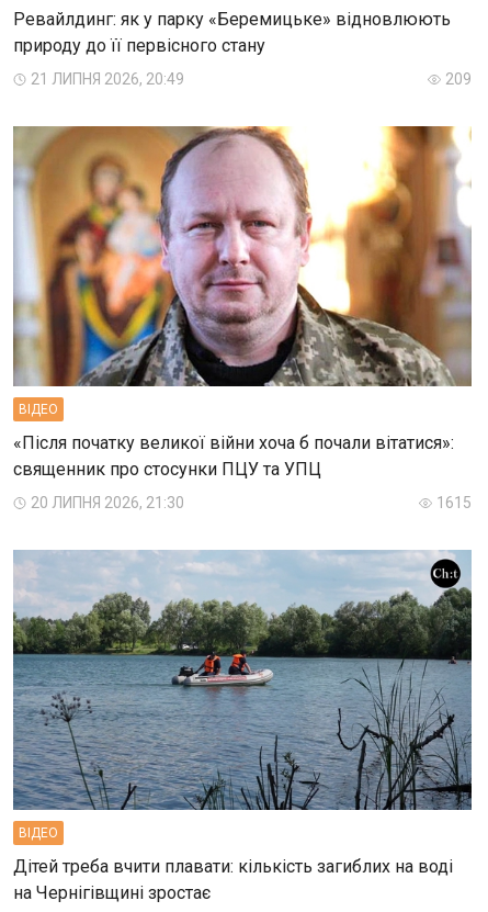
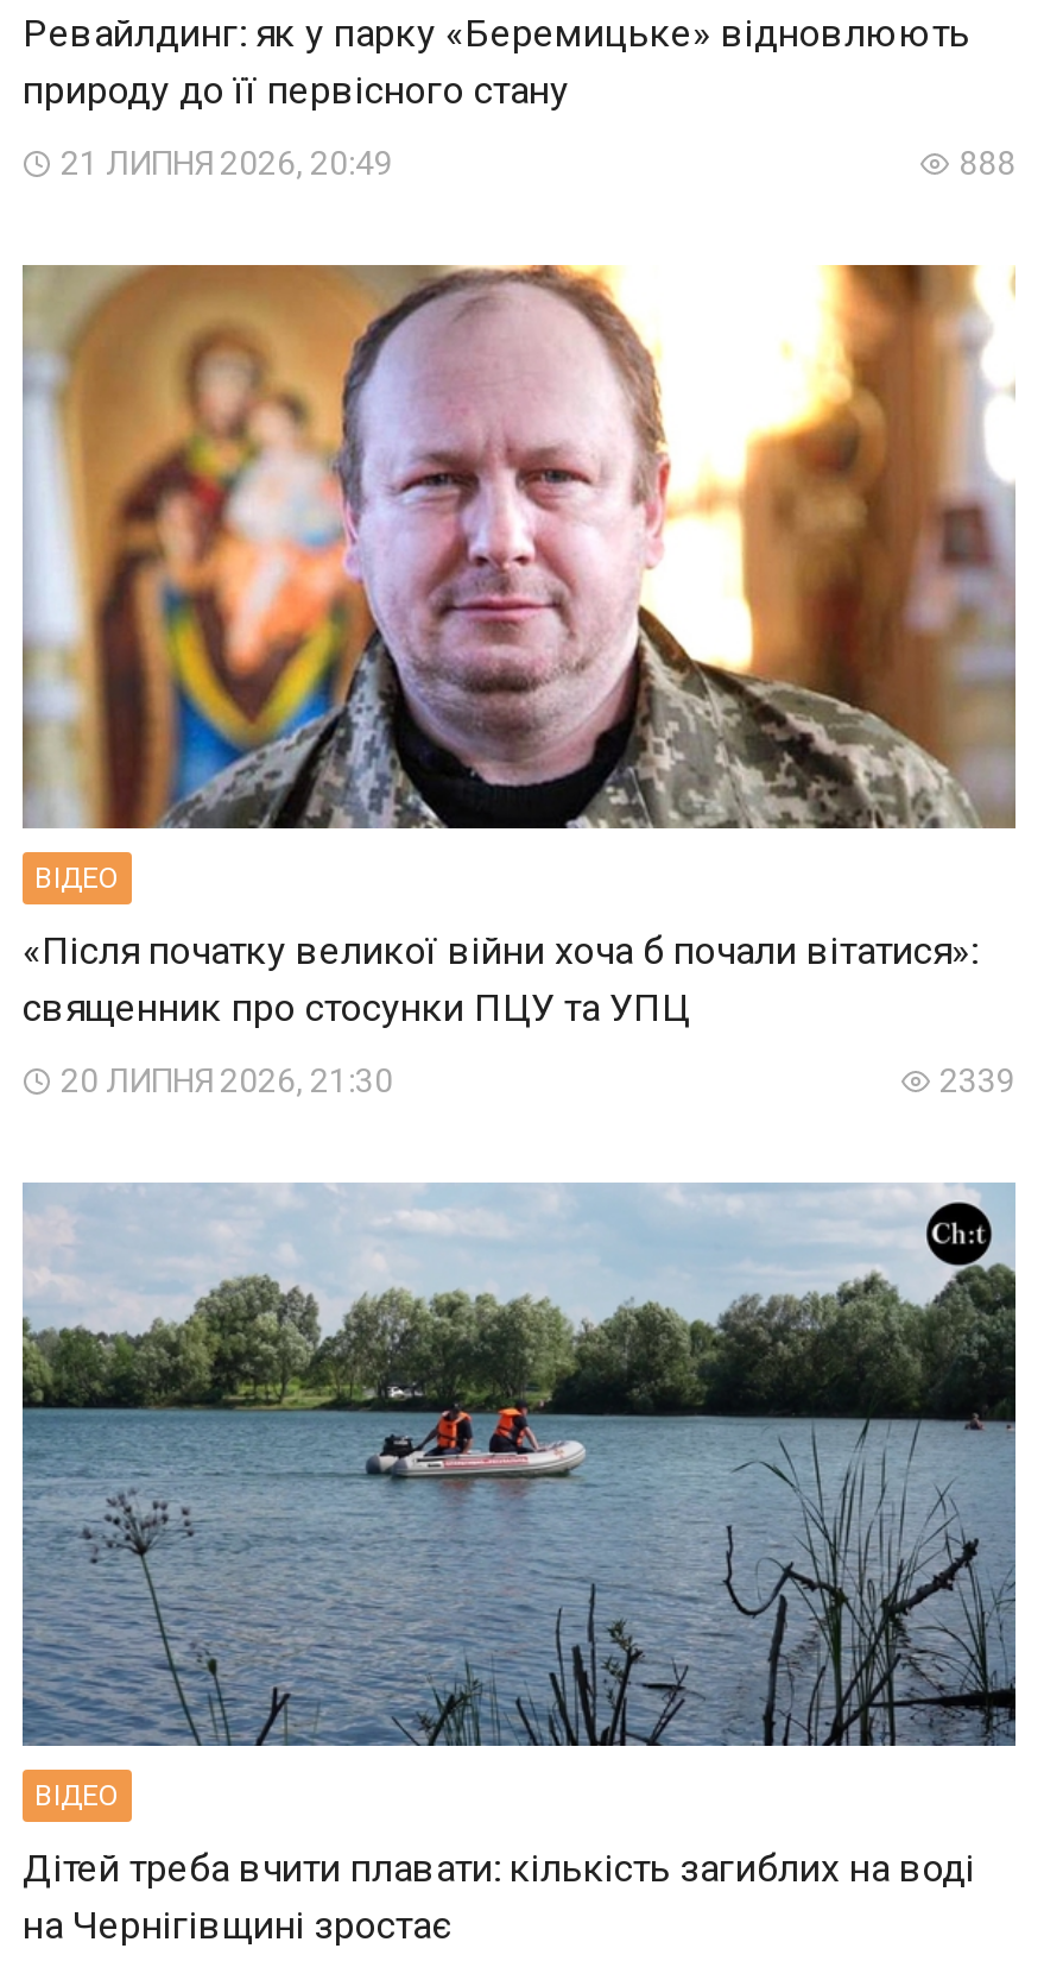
- 209
+ 888

- 1615
+ 2339
